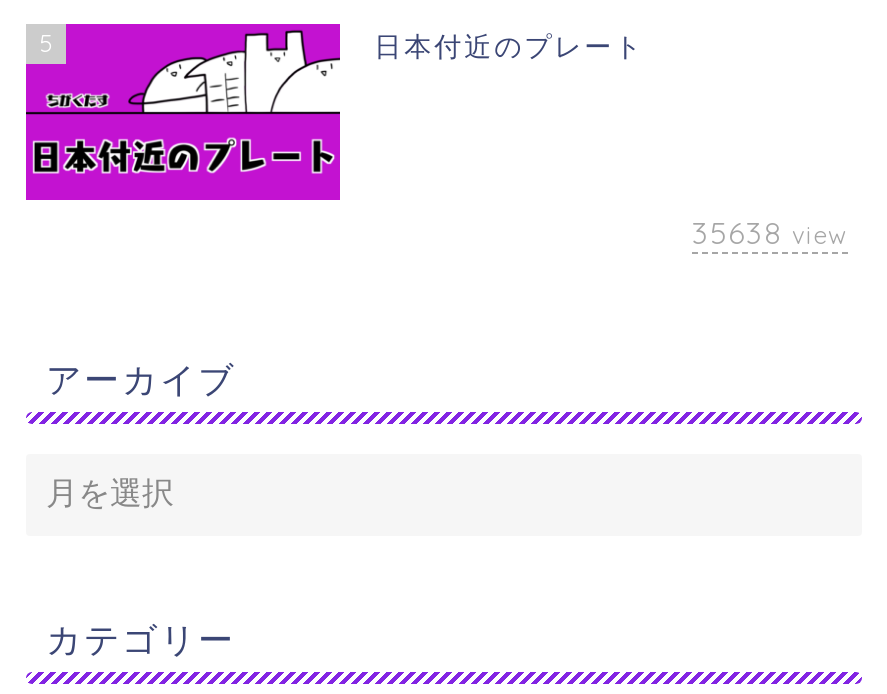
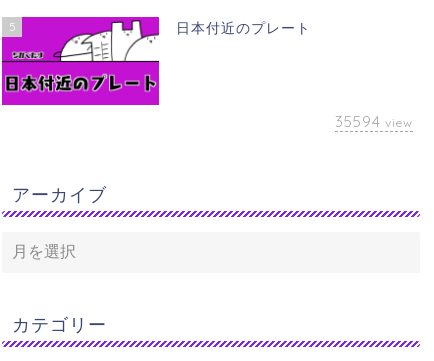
- 35638 view
+ 35594 view
